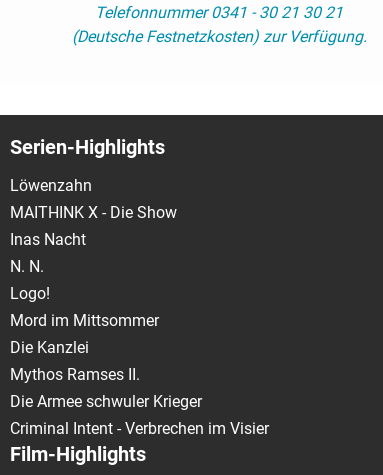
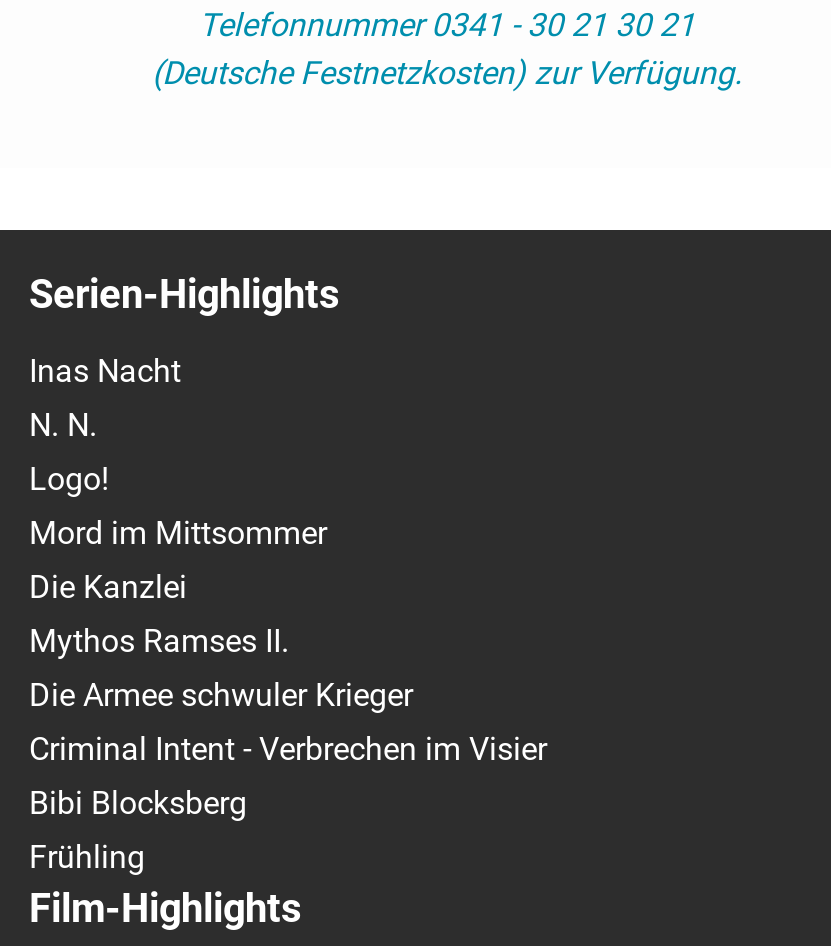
- Löwenzahn
- MAITHINK X - Die Show

moved up: Inas Nacht | N. N. | Logo! | Mord im Mittsommer | Die Kanzlei | Mythos Ramses II. | Die Armee schwuler Krieger | Criminal Intent - Verbrechen im Visier

+ Bibi Blocksberg
+ Frühling
